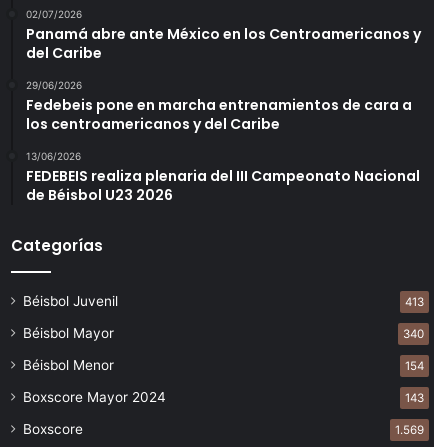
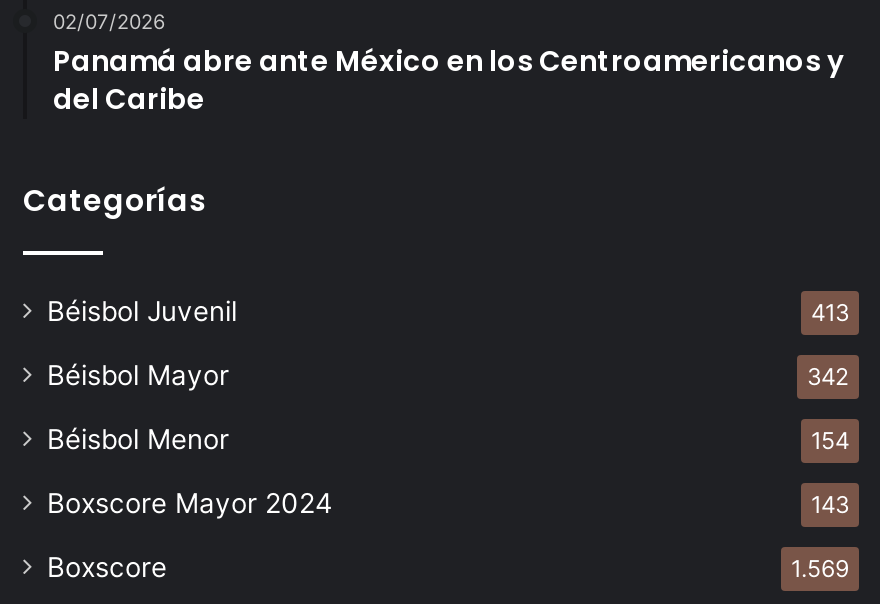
- 29/06/2026
- Fedebeis pone en marcha entrenamientos de cara a
- los centroamericanos y del Caribe
- 13/06/2026
- FEDEBEIS realiza plenaria del III Campeonato Nacional
- de Béisbol U23 2026

- 340
+ 342
